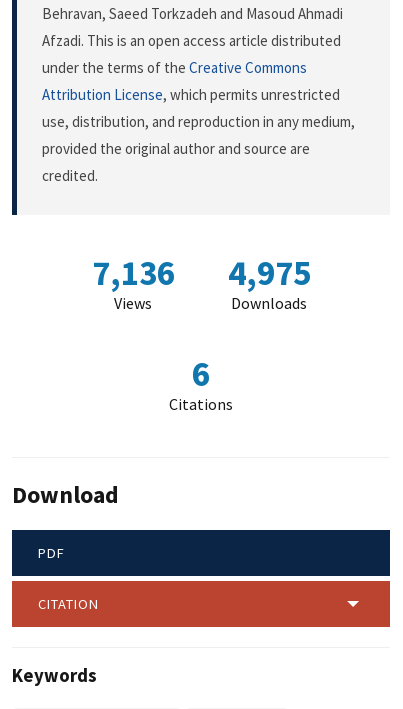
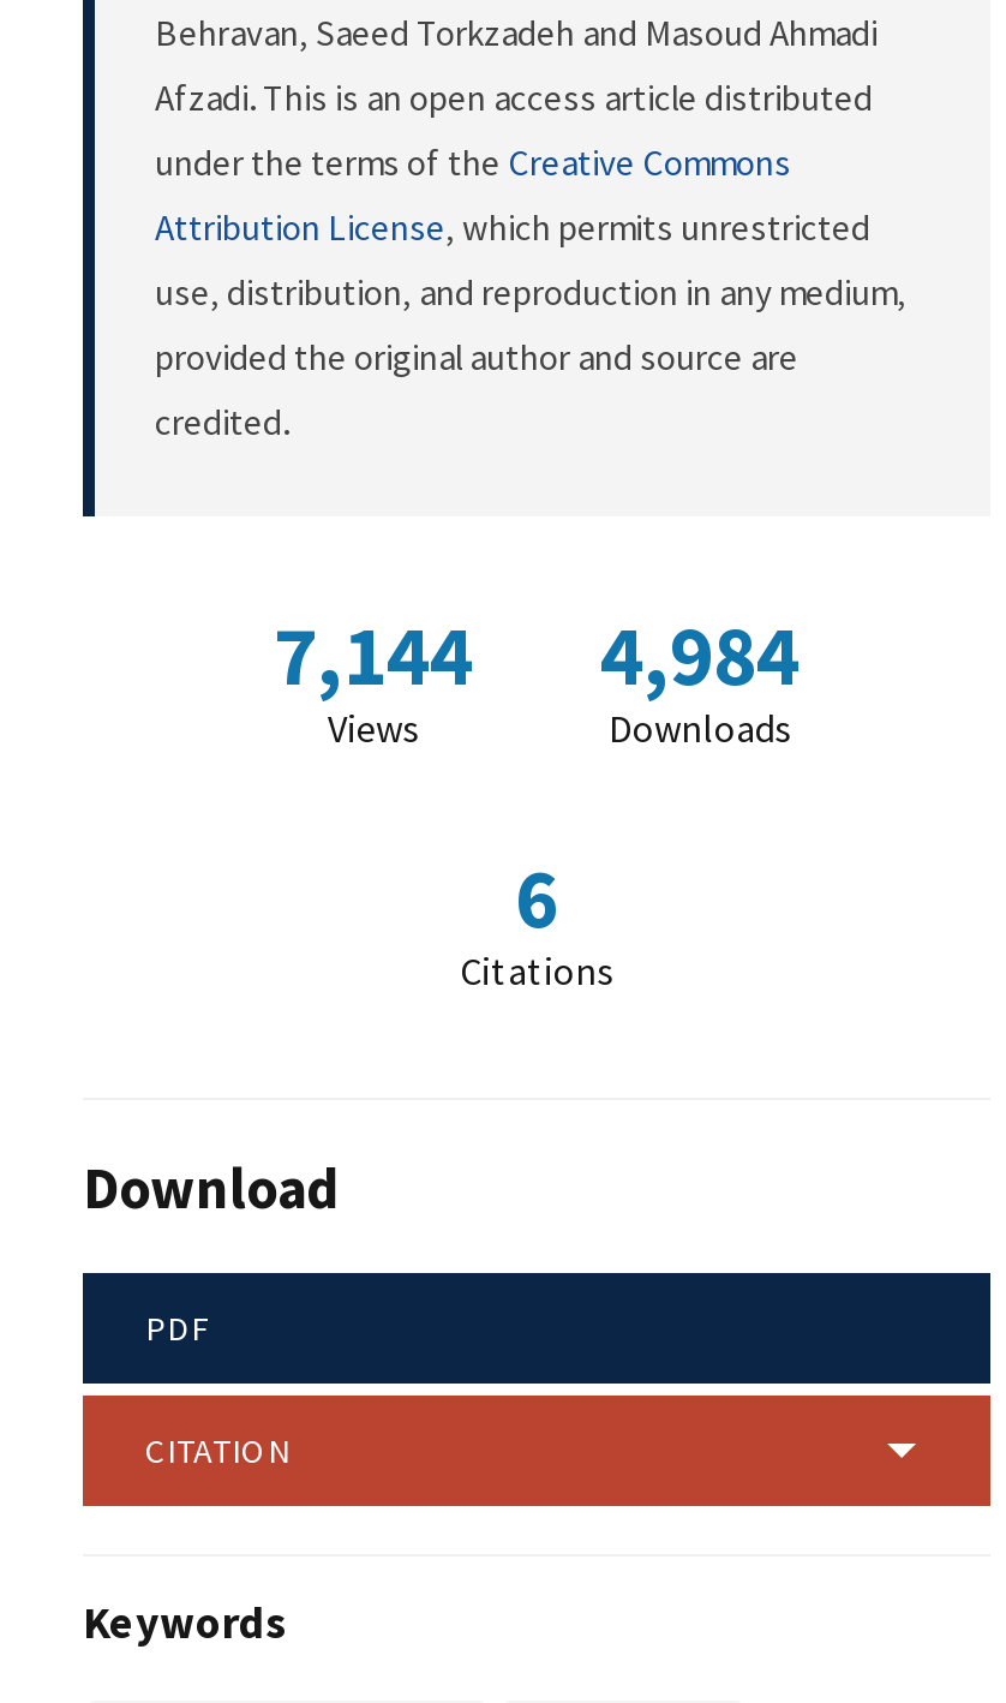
- 7,136
+ 7,144

- 4,975
+ 4,984
